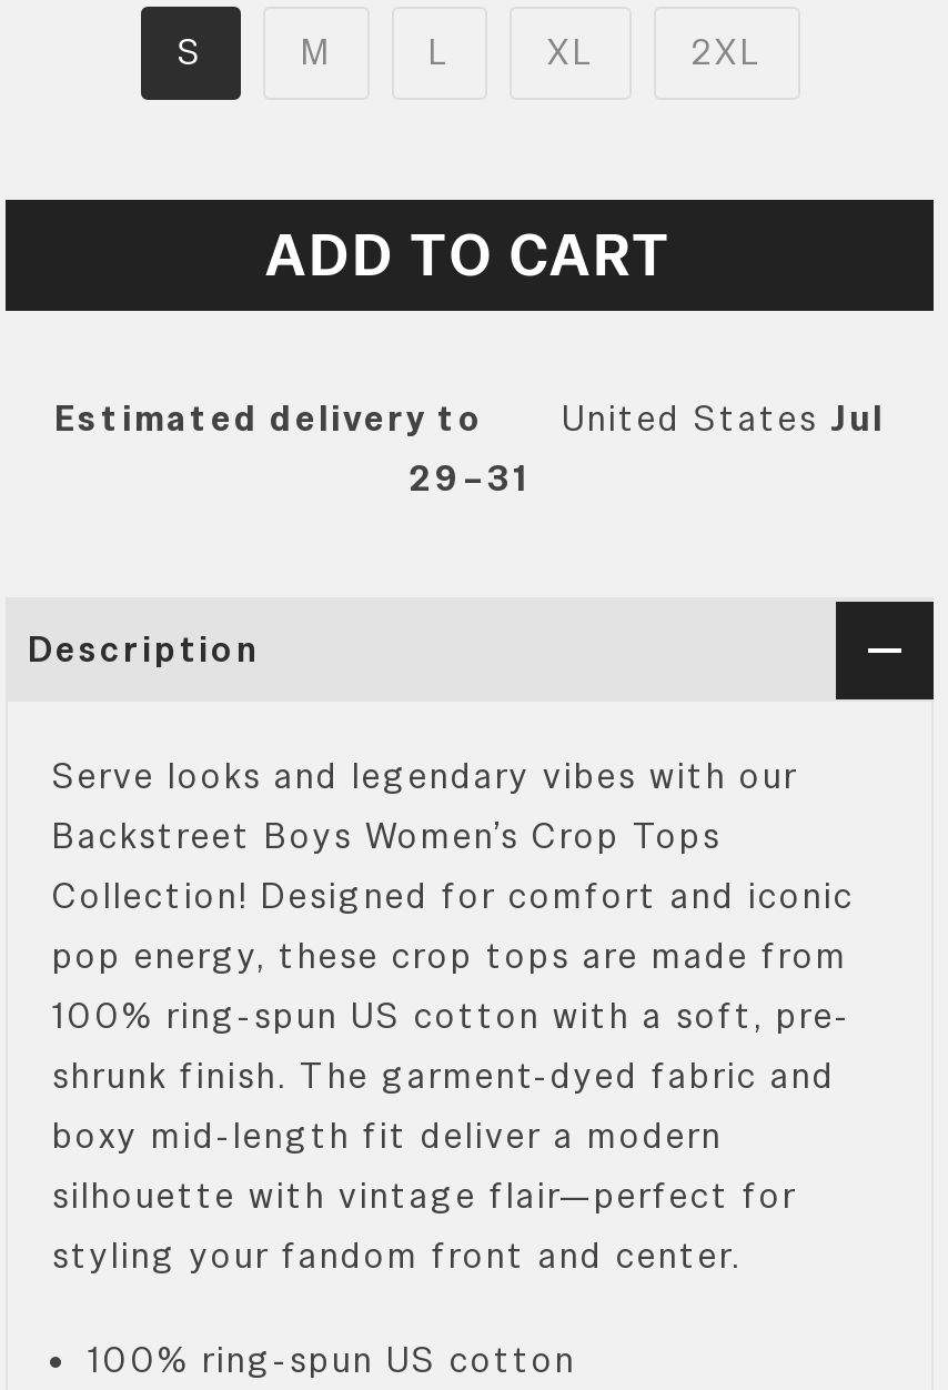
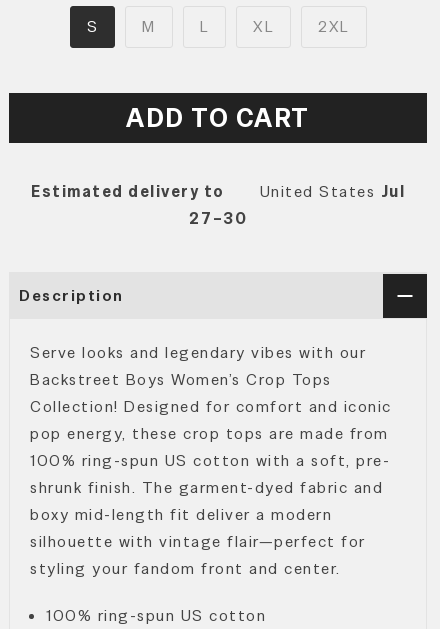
- 29–31
+ 27–30
